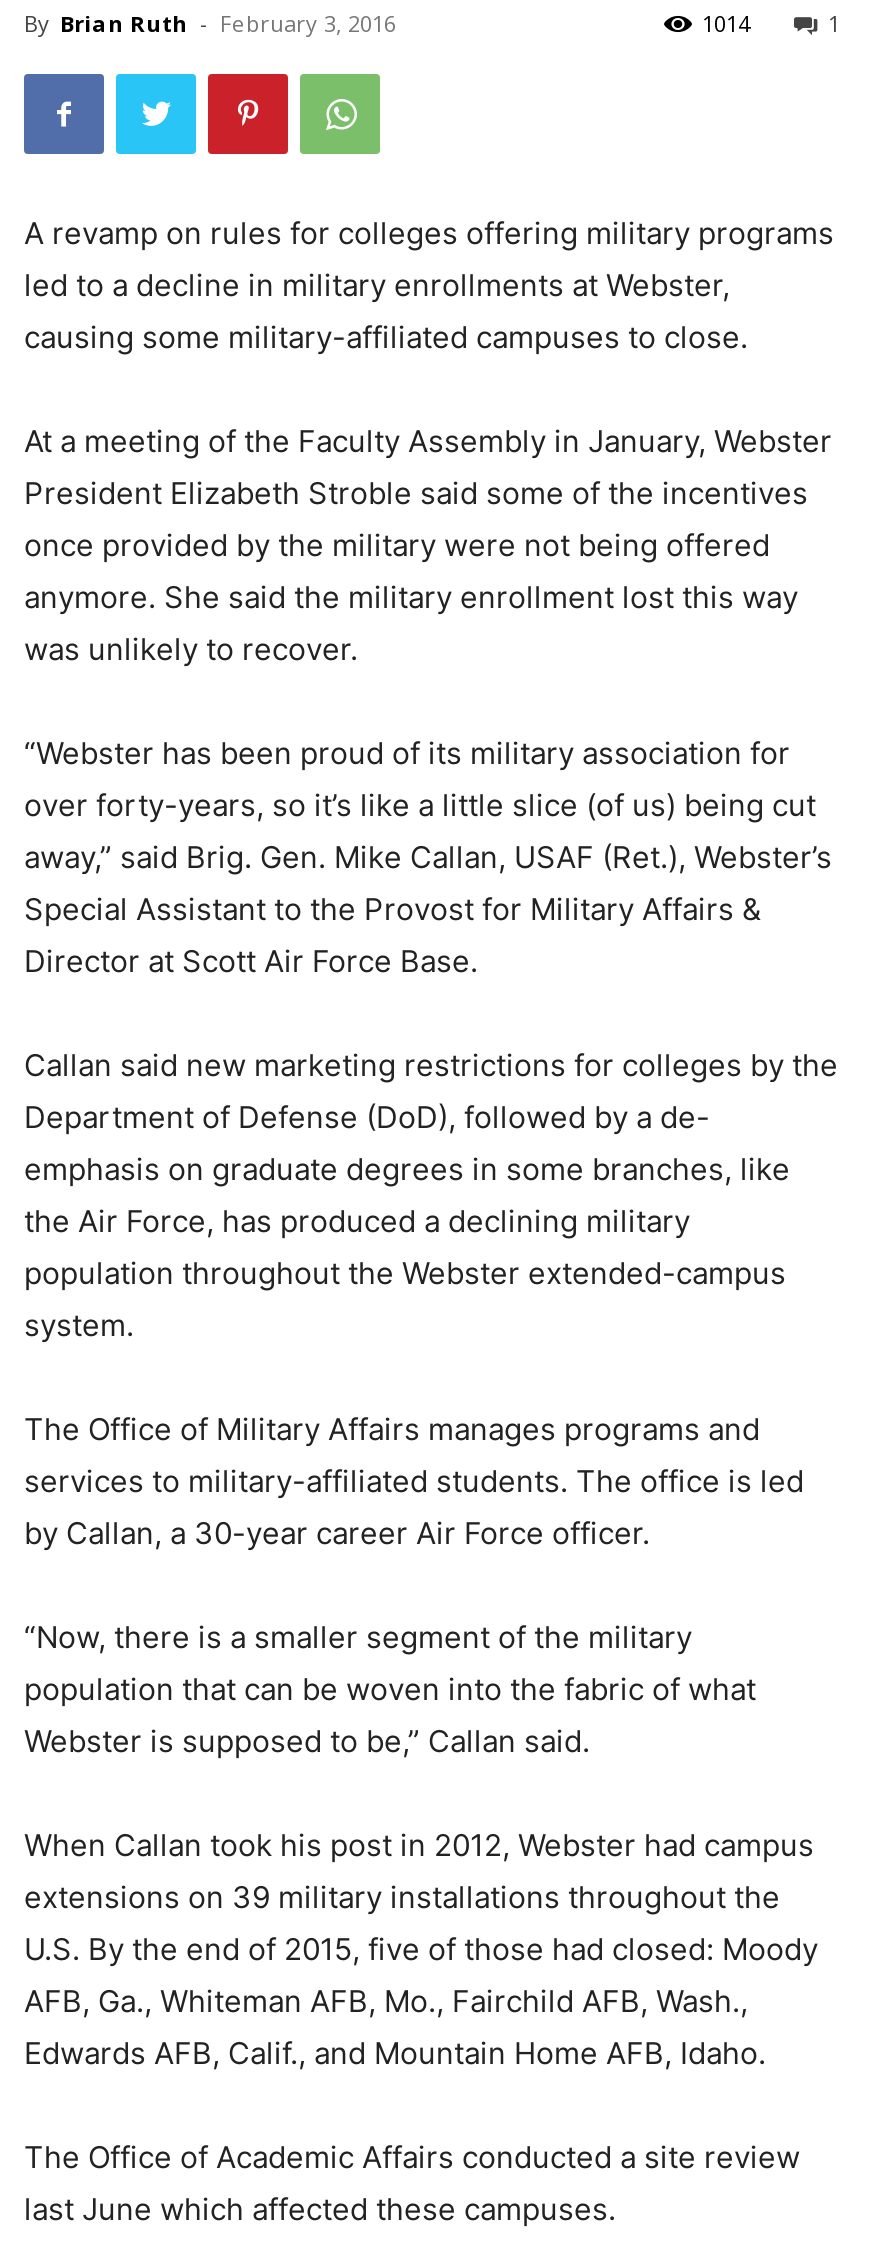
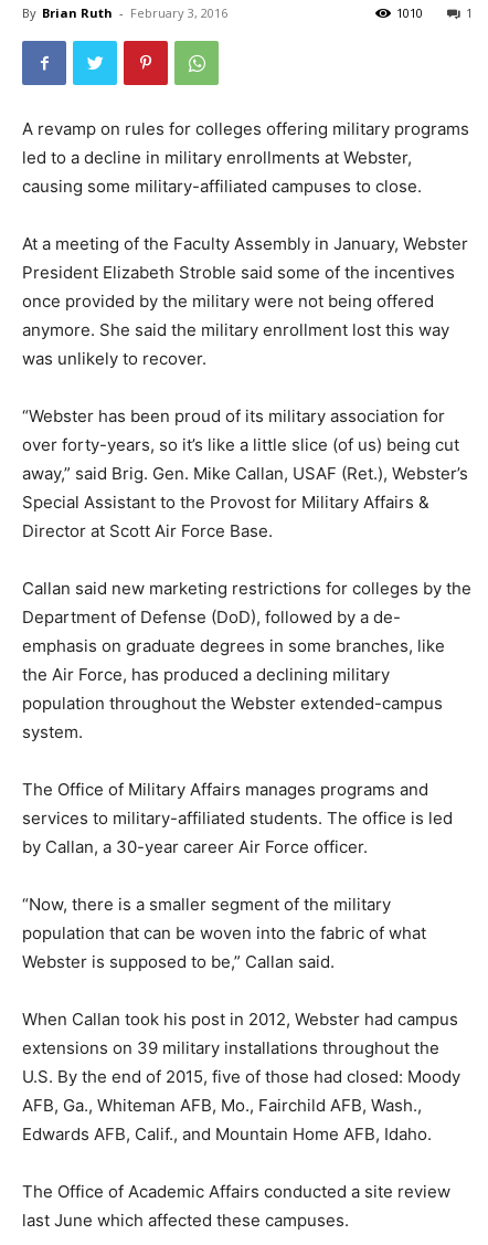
- 1014
+ 1010
